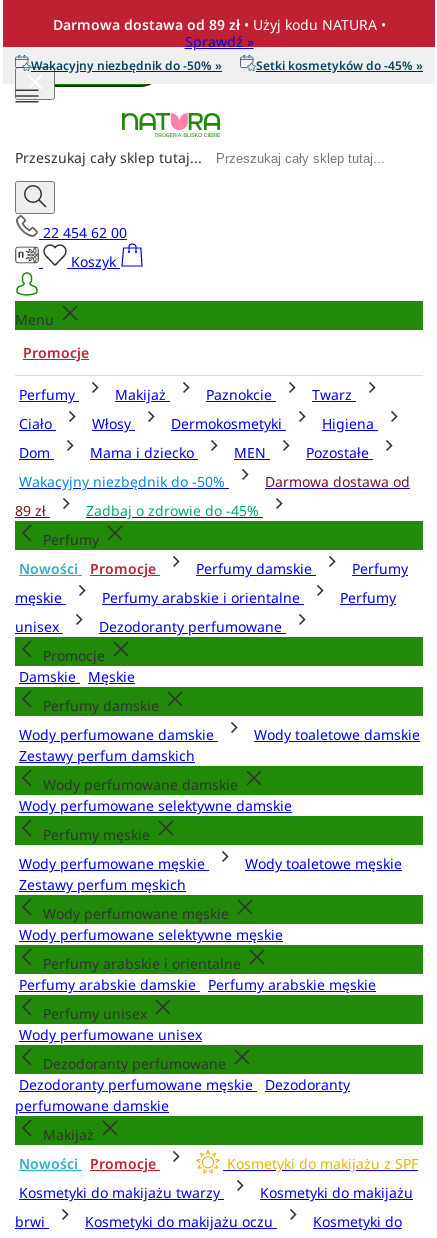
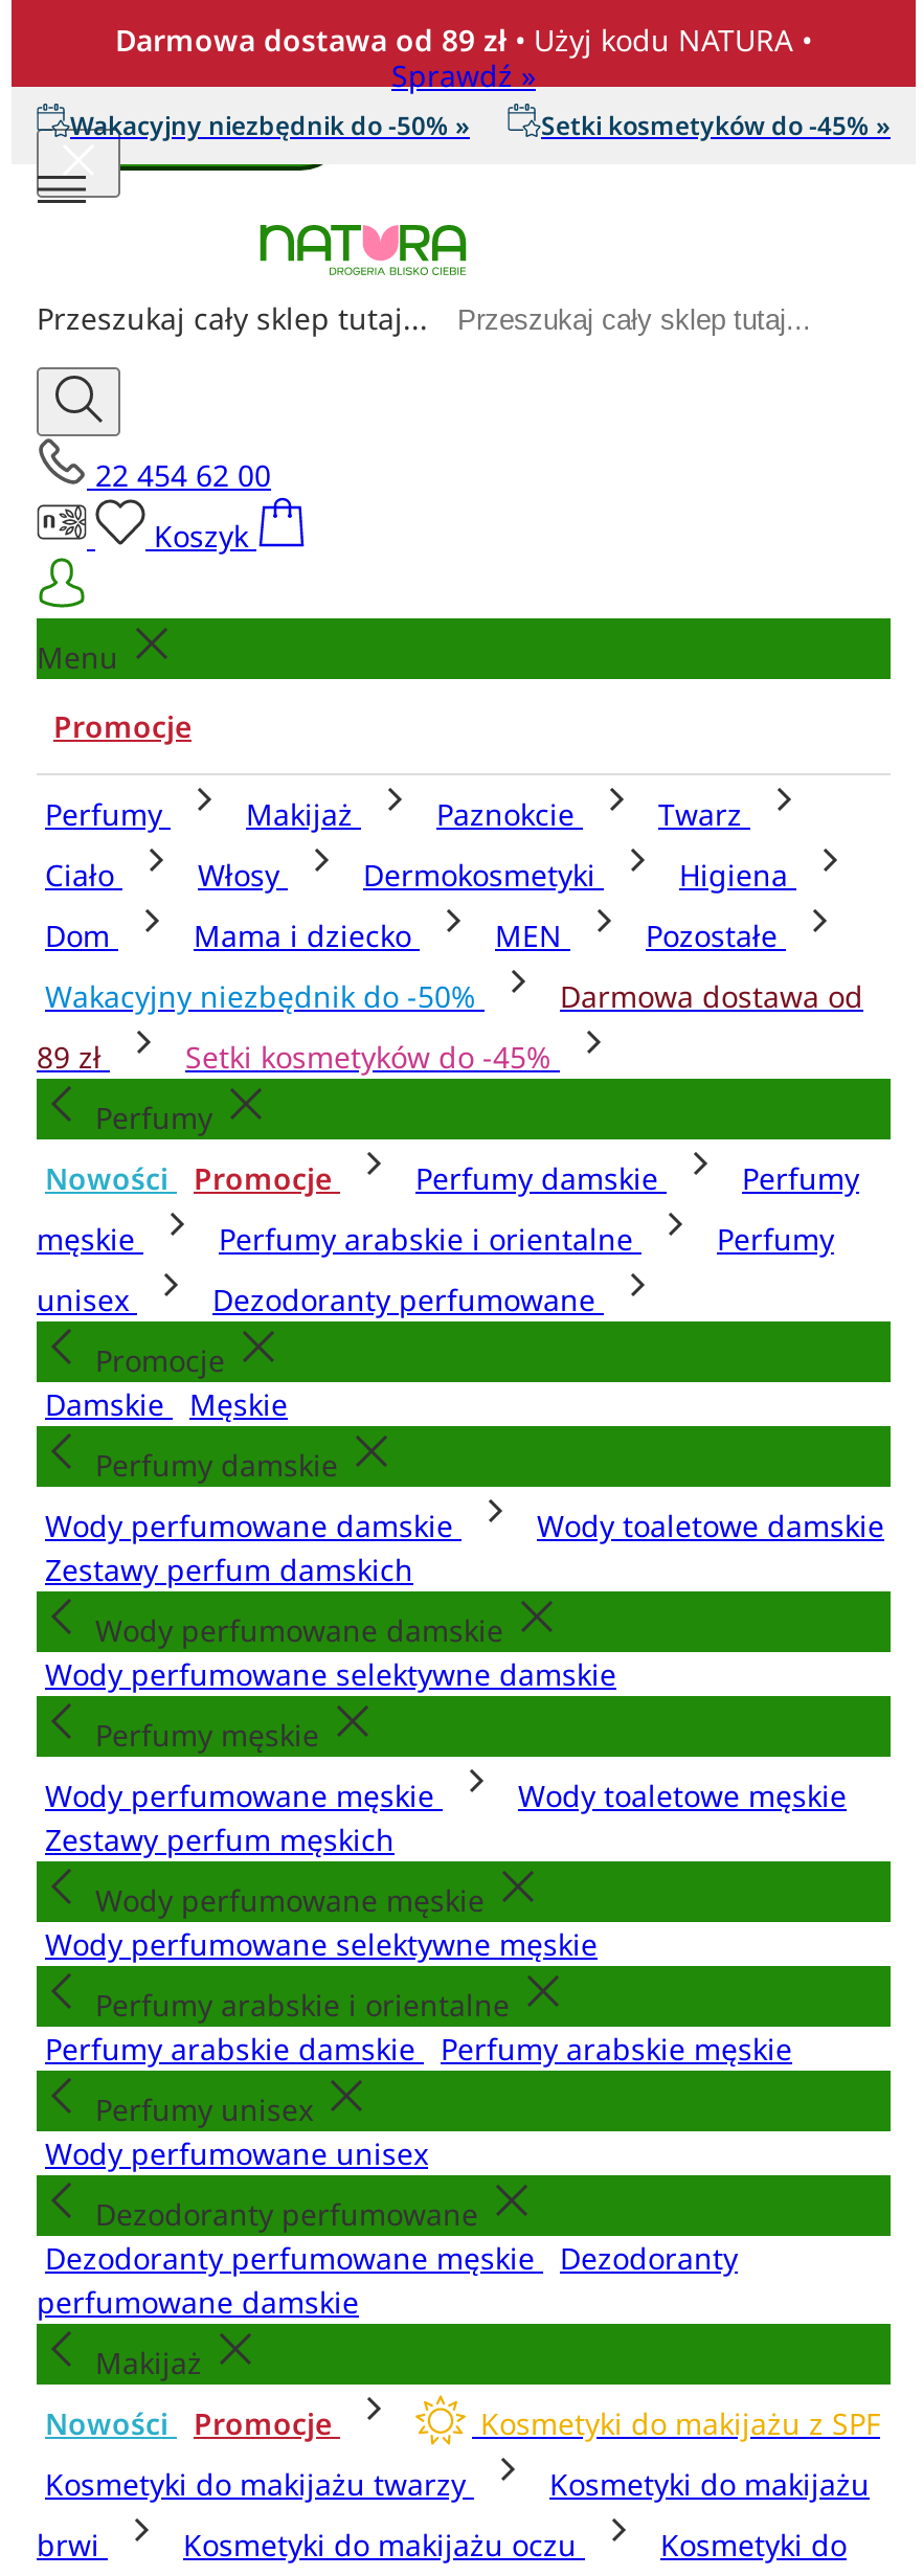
- Zadbaj o zdrowie do -45%
+ Setki kosmetyków do -45%
